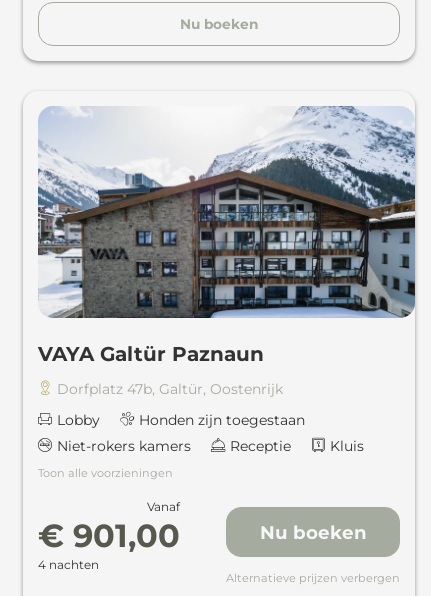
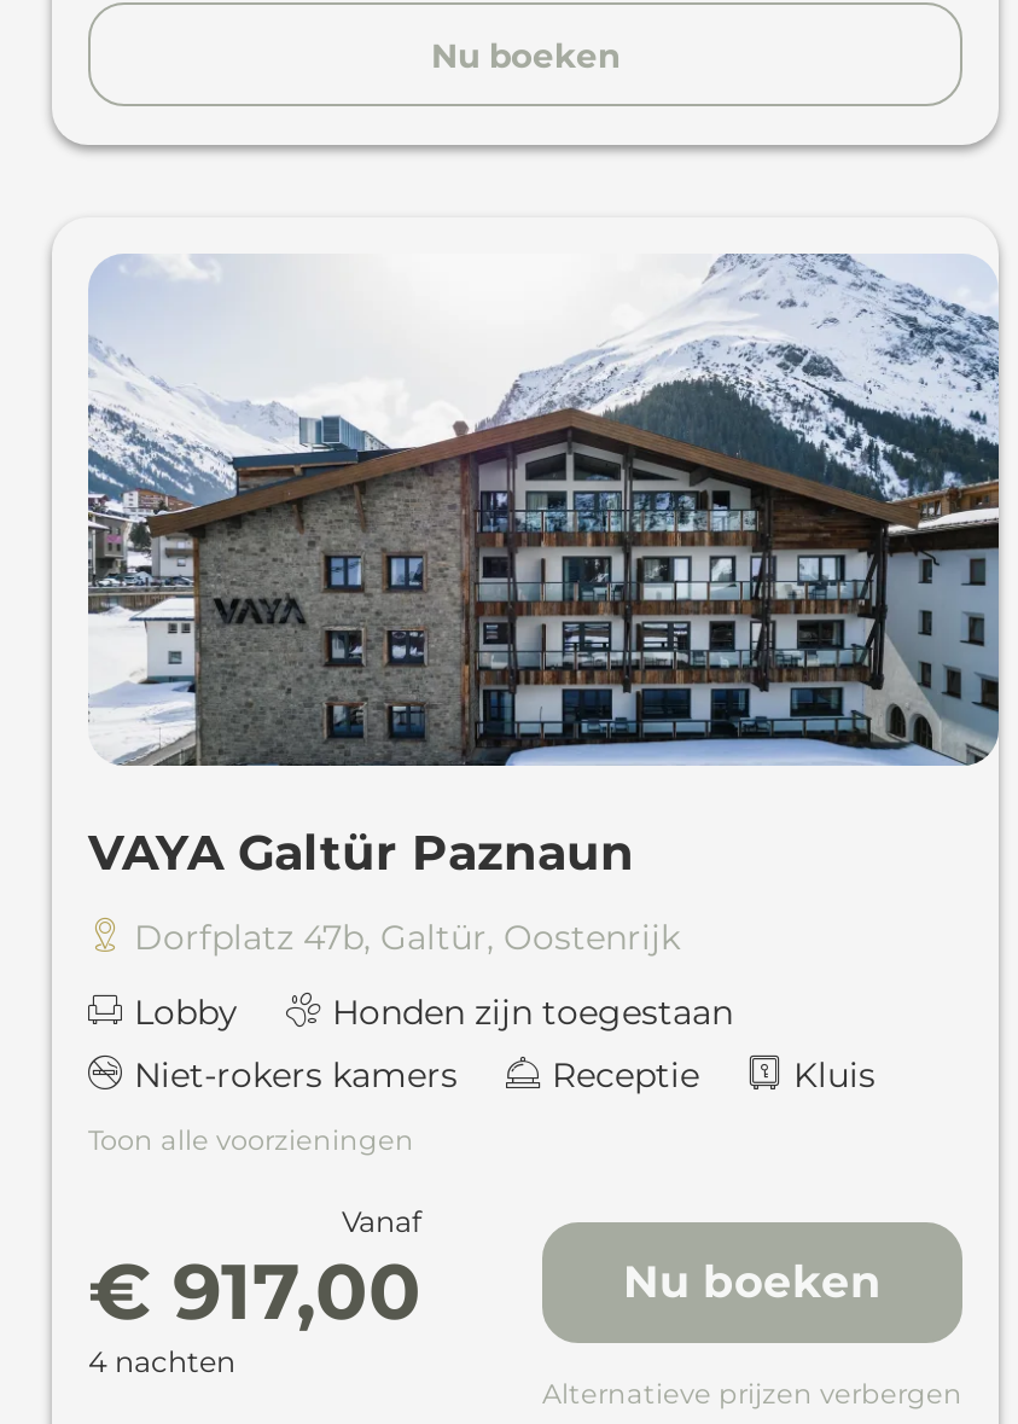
- € 901,00
+ € 917,00
